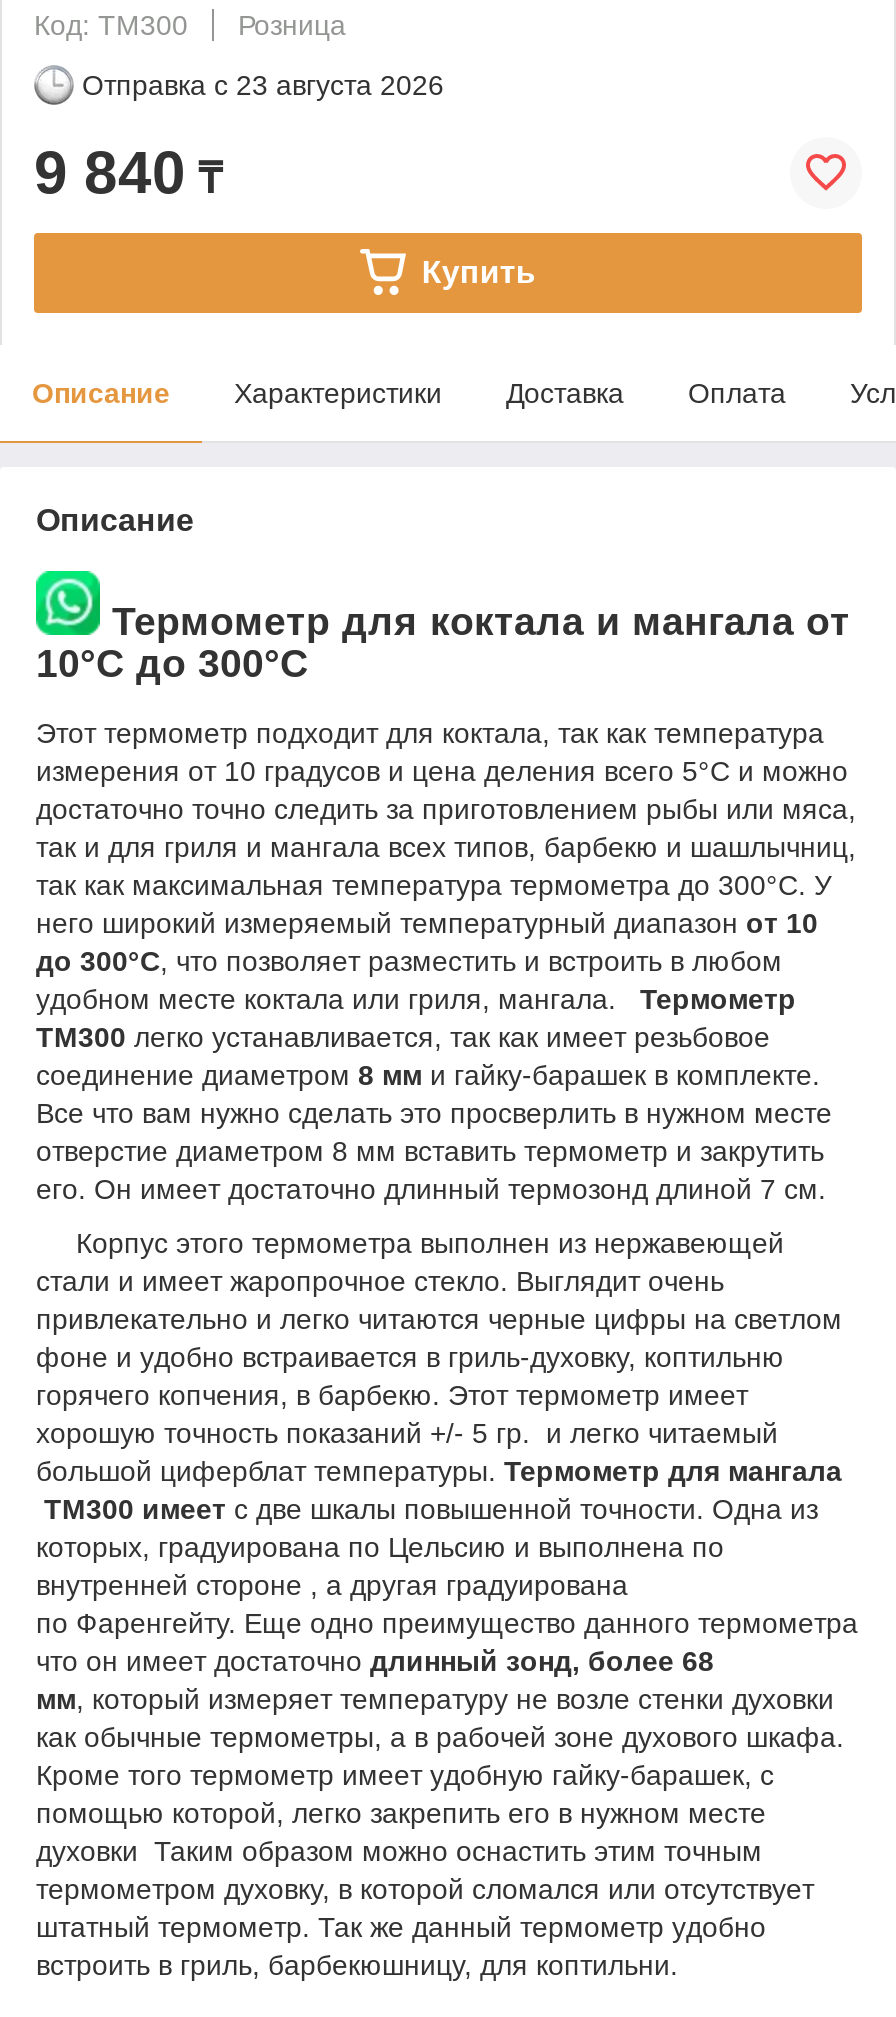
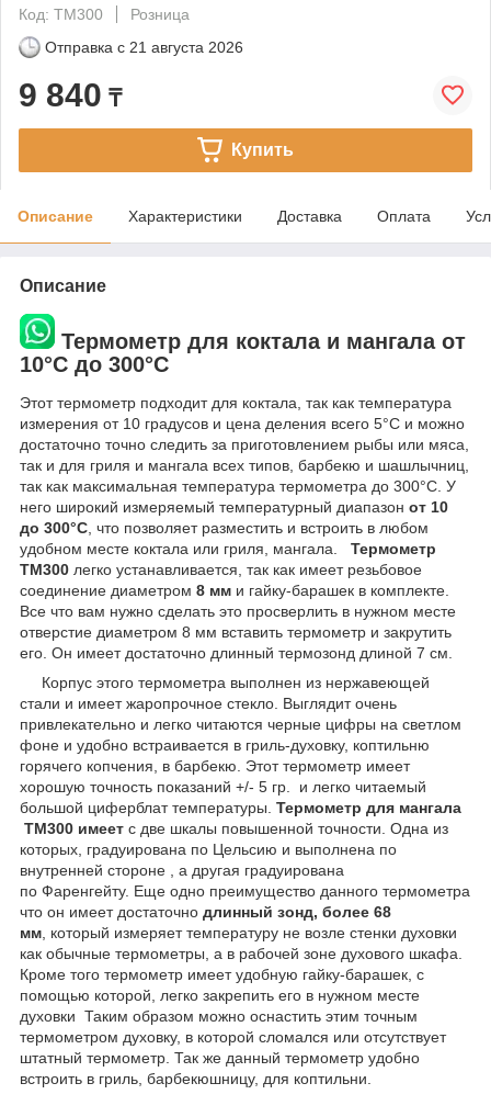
- Отправка с 23 августа 2026
+ Отправка с 21 августа 2026
